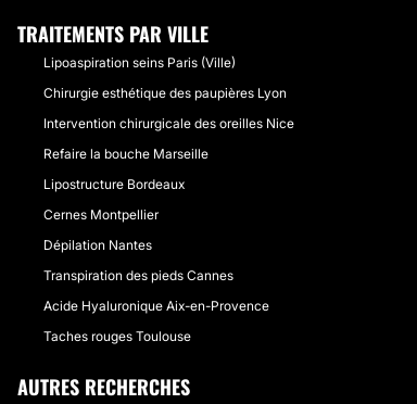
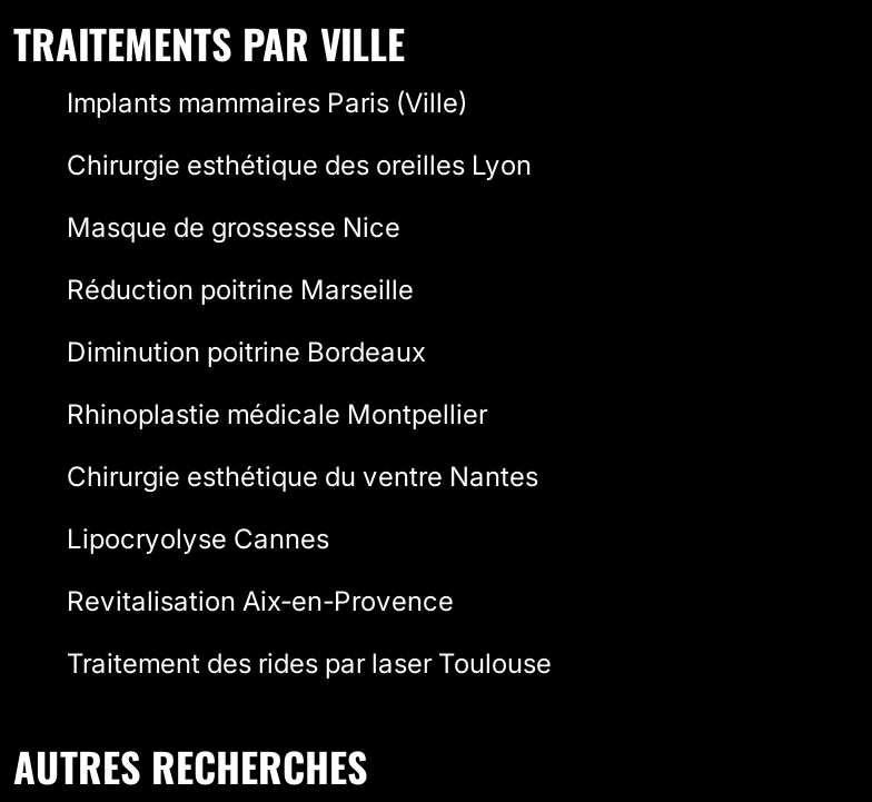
- Lipoaspiration seins Paris (Ville)
+ Implants mammaires Paris (Ville)

- Chirurgie esthétique des paupières Lyon
+ Chirurgie esthétique des oreilles Lyon

- Intervention chirurgicale des oreilles Nice
+ Masque de grossesse Nice

- Refaire la bouche Marseille
+ Réduction poitrine Marseille

- Lipostructure Bordeaux
+ Diminution poitrine Bordeaux

- Cernes Montpellier
+ Rhinoplastie médicale Montpellier

- Dépilation Nantes
+ Chirurgie esthétique du ventre Nantes

- Transpiration des pieds Cannes
+ Lipocryolyse Cannes

- Acide Hyaluronique Aix-en-Provence
+ Revitalisation Aix-en-Provence

- Taches rouges Toulouse
+ Traitement des rides par laser Toulouse
